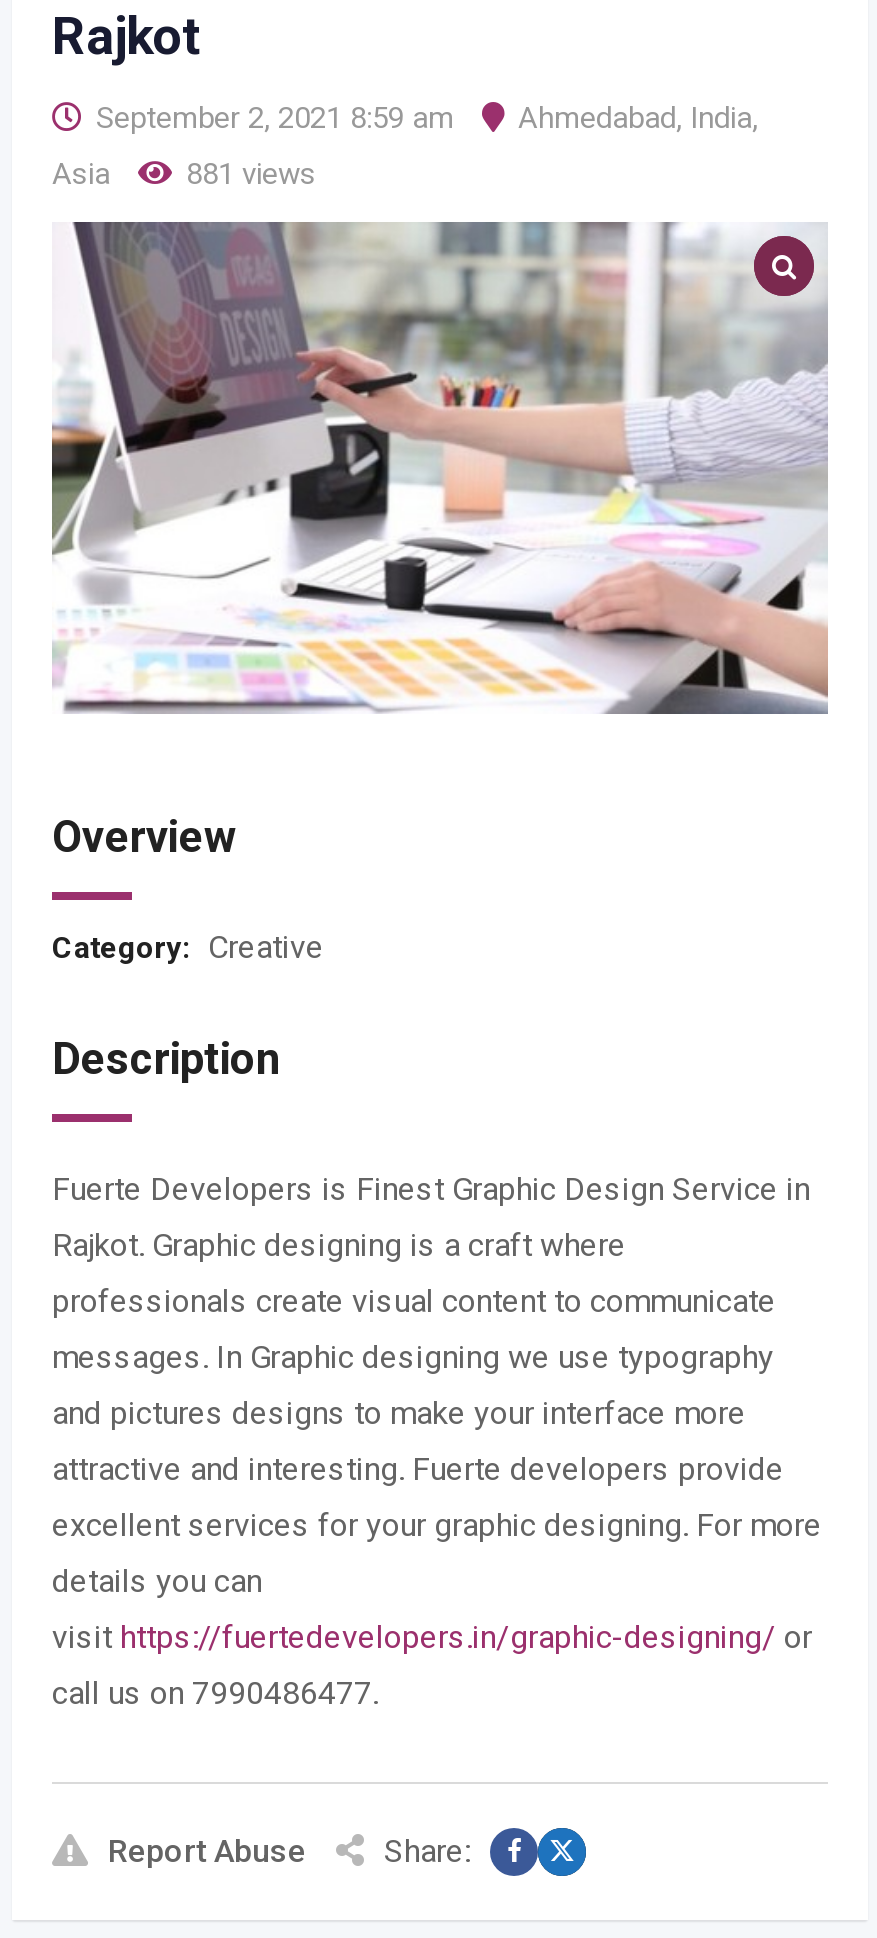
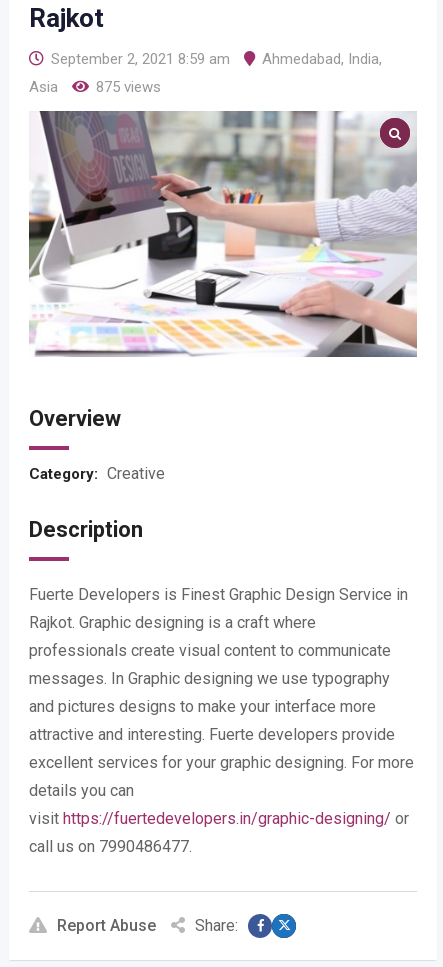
- 881 views
+ 875 views
